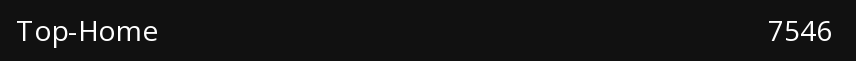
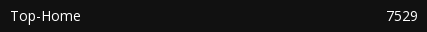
- 7546
+ 7529
